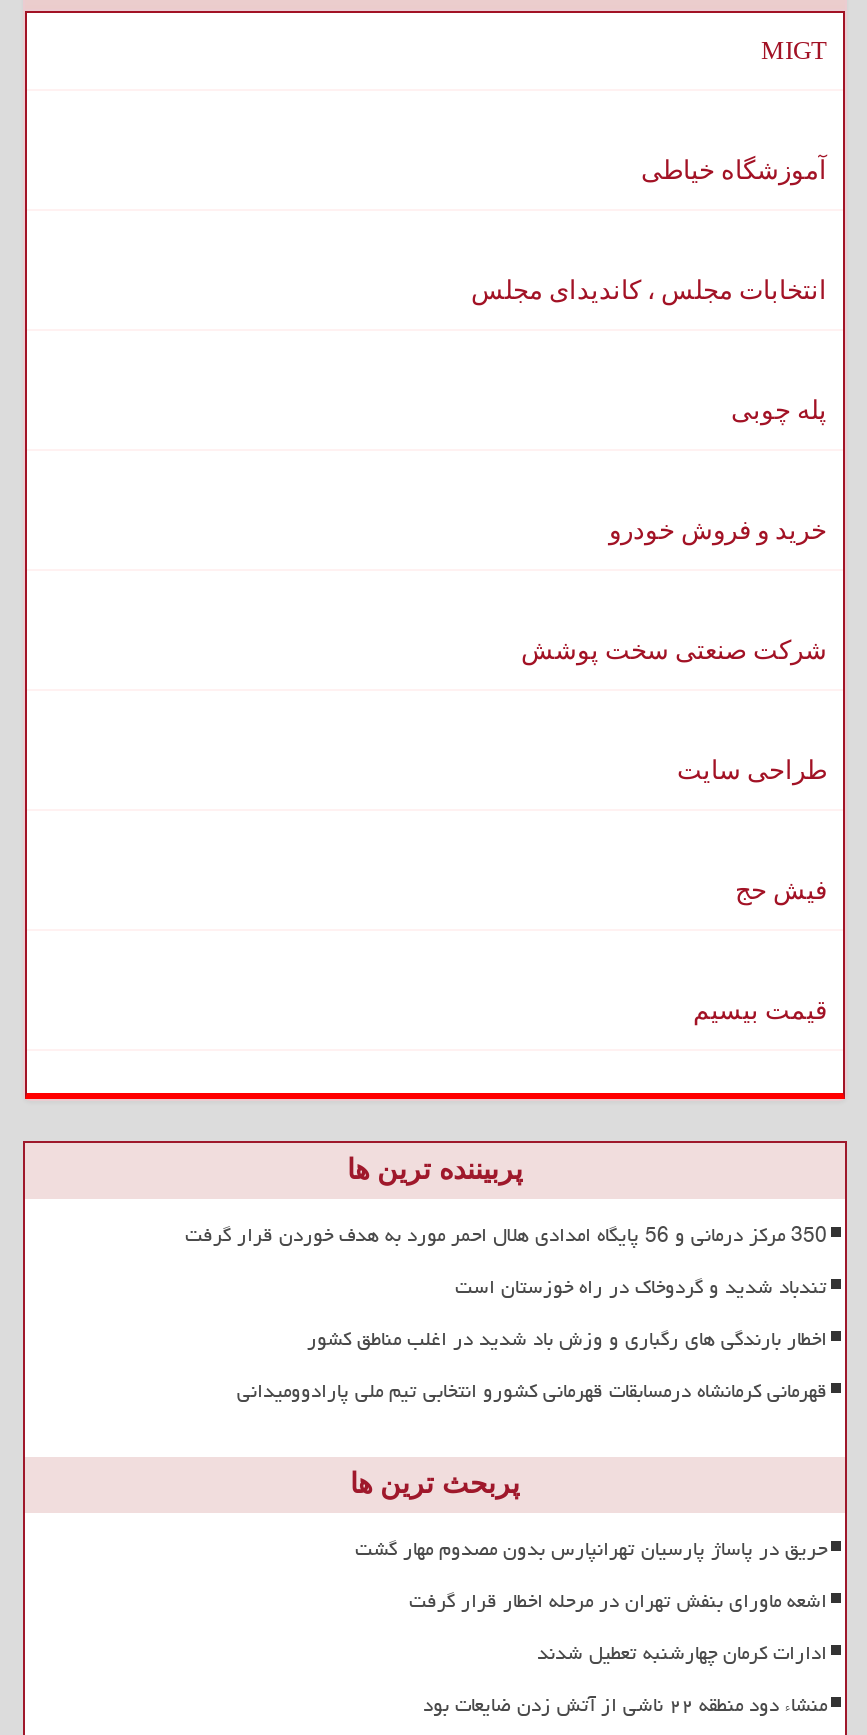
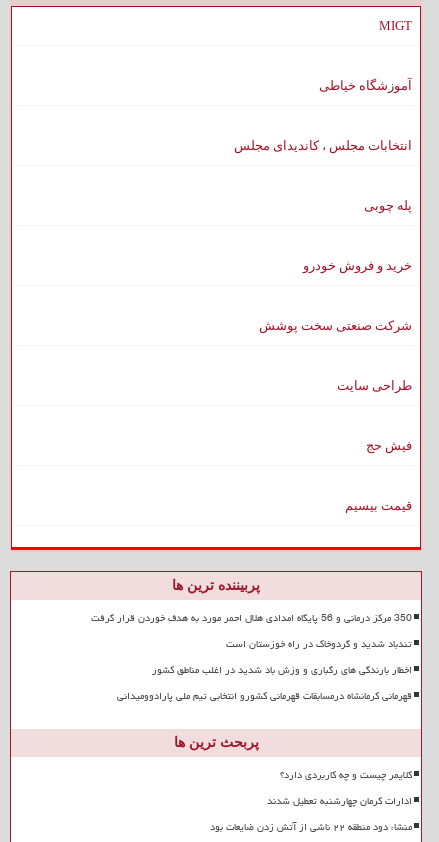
- حریق در پاساژ پارسیان تهرانپارس بدون مصدوم مهار گشت
- اشعه ماورای بنفش تهران در مرحله اخطار قرار گرفت
+ کلایمر چیست و چه کاربردی دارد؟
